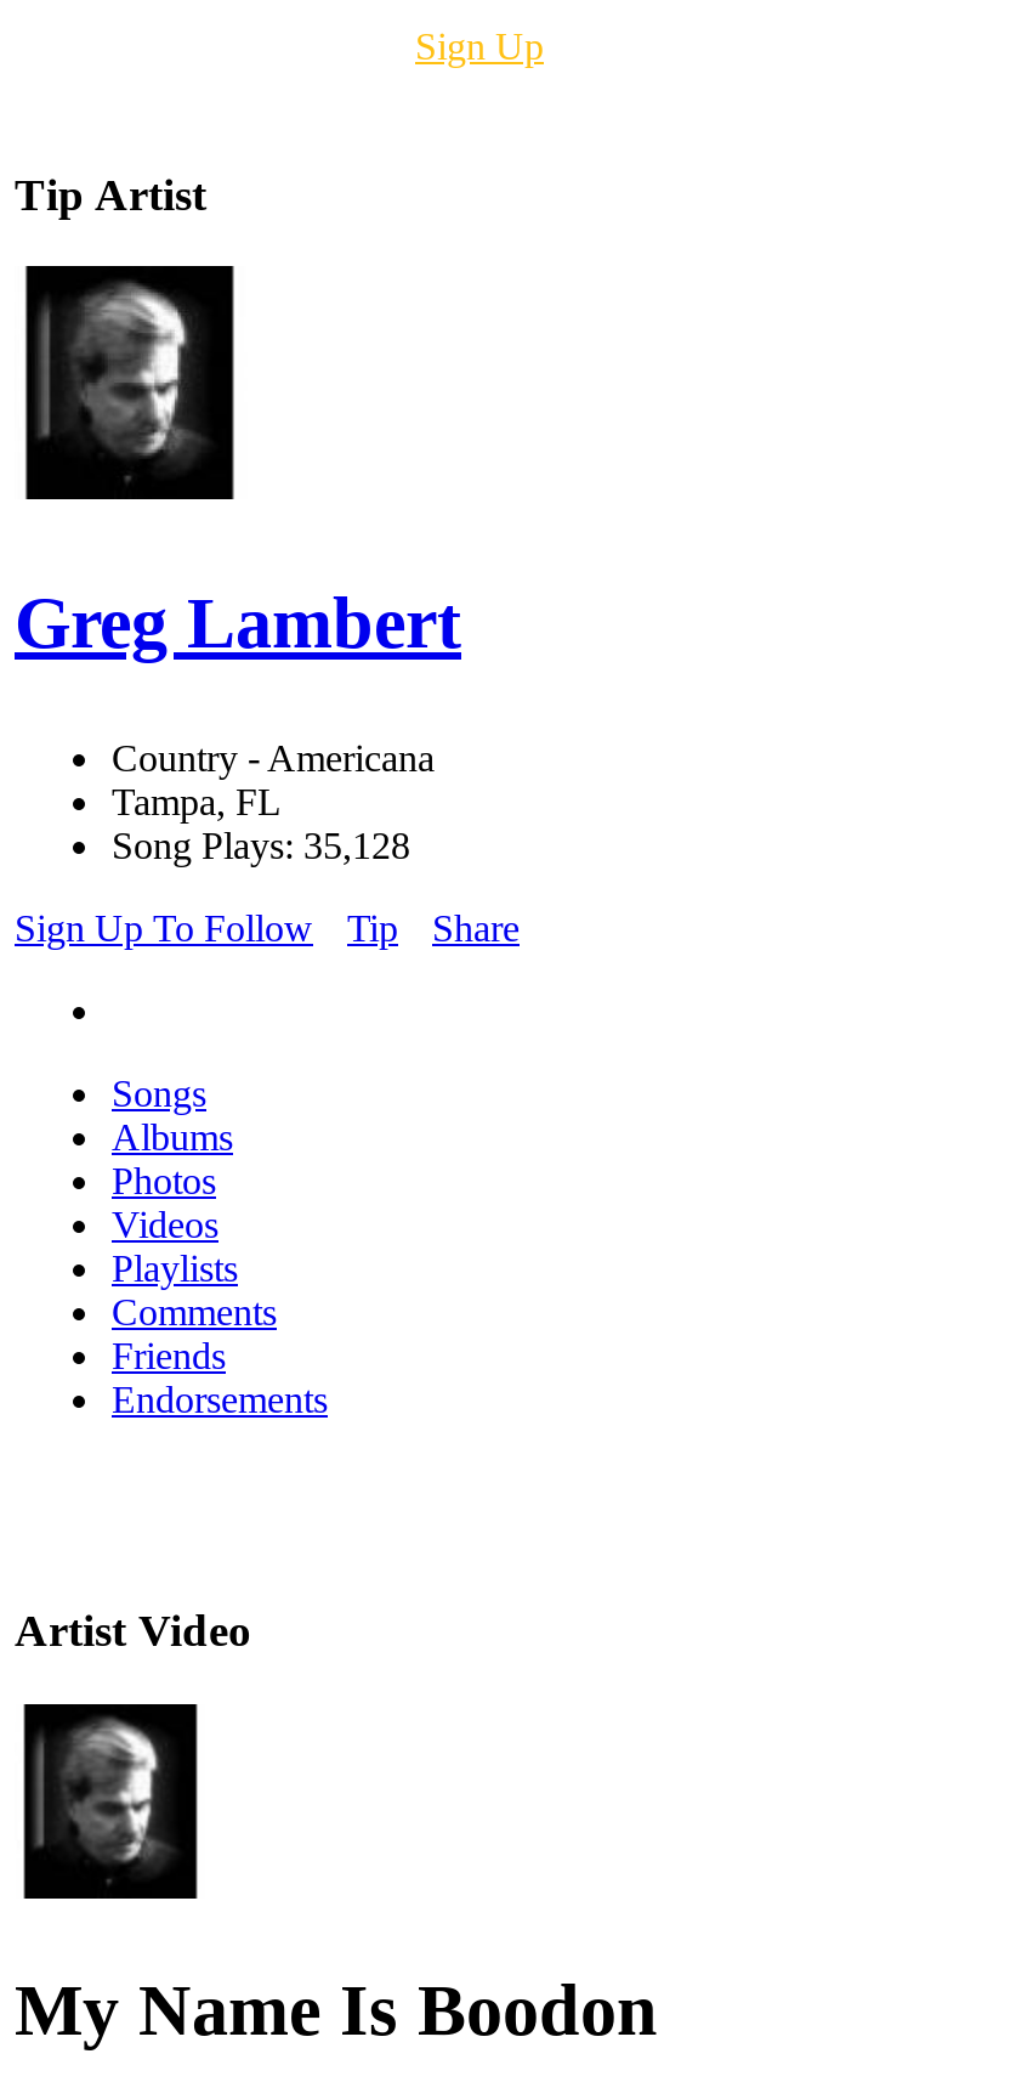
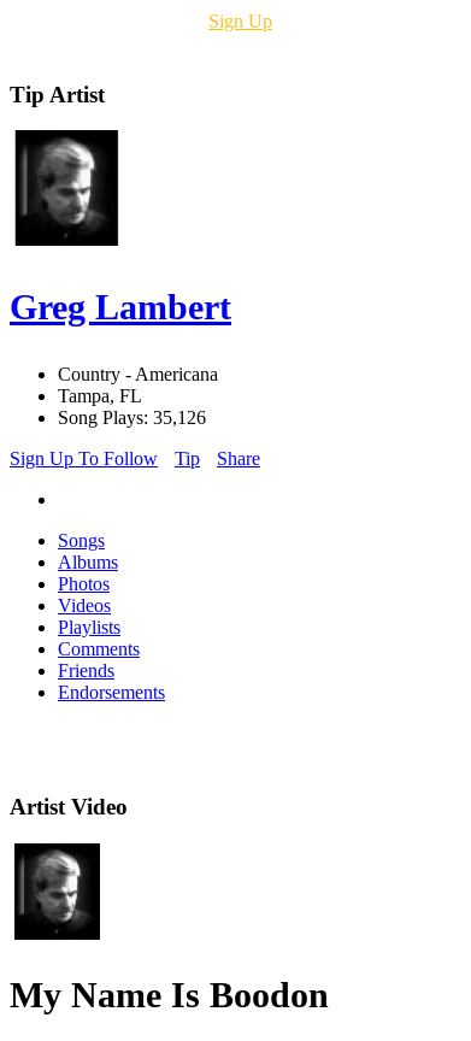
- Song Plays: 35,128
+ Song Plays: 35,126
